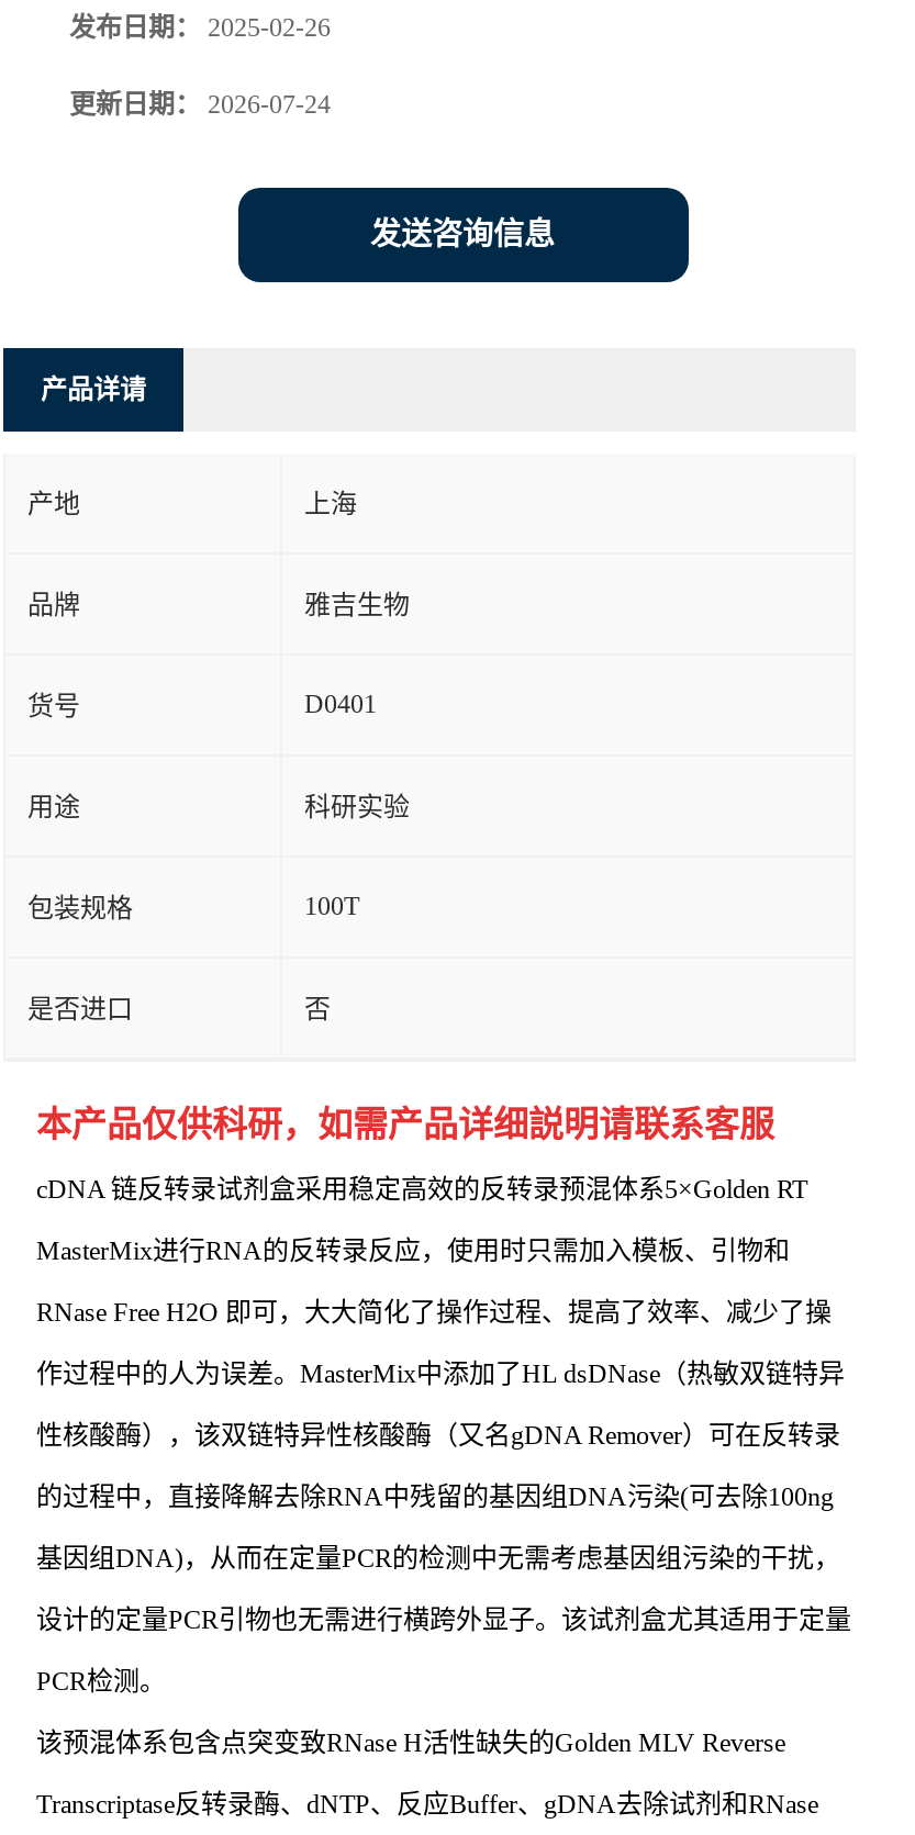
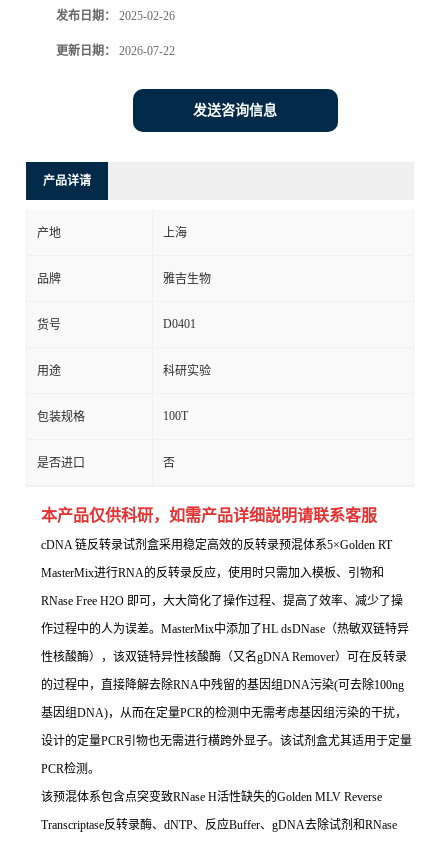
- 更新日期：2026-07-24
+ 更新日期：2026-07-22
